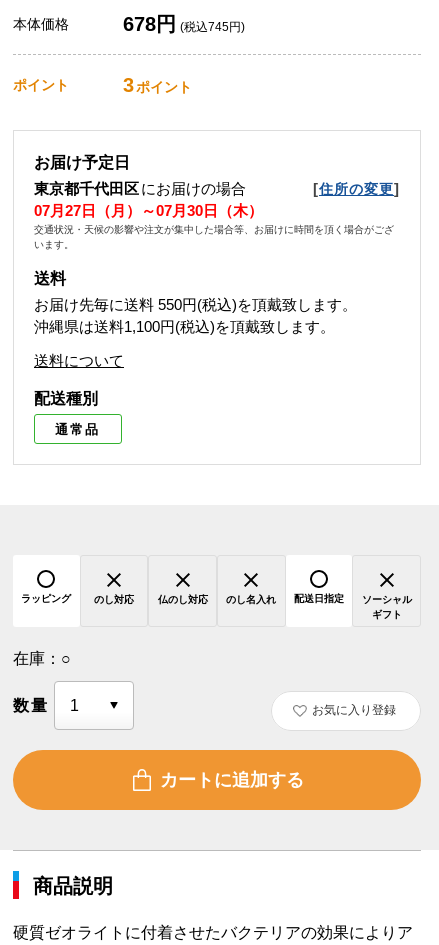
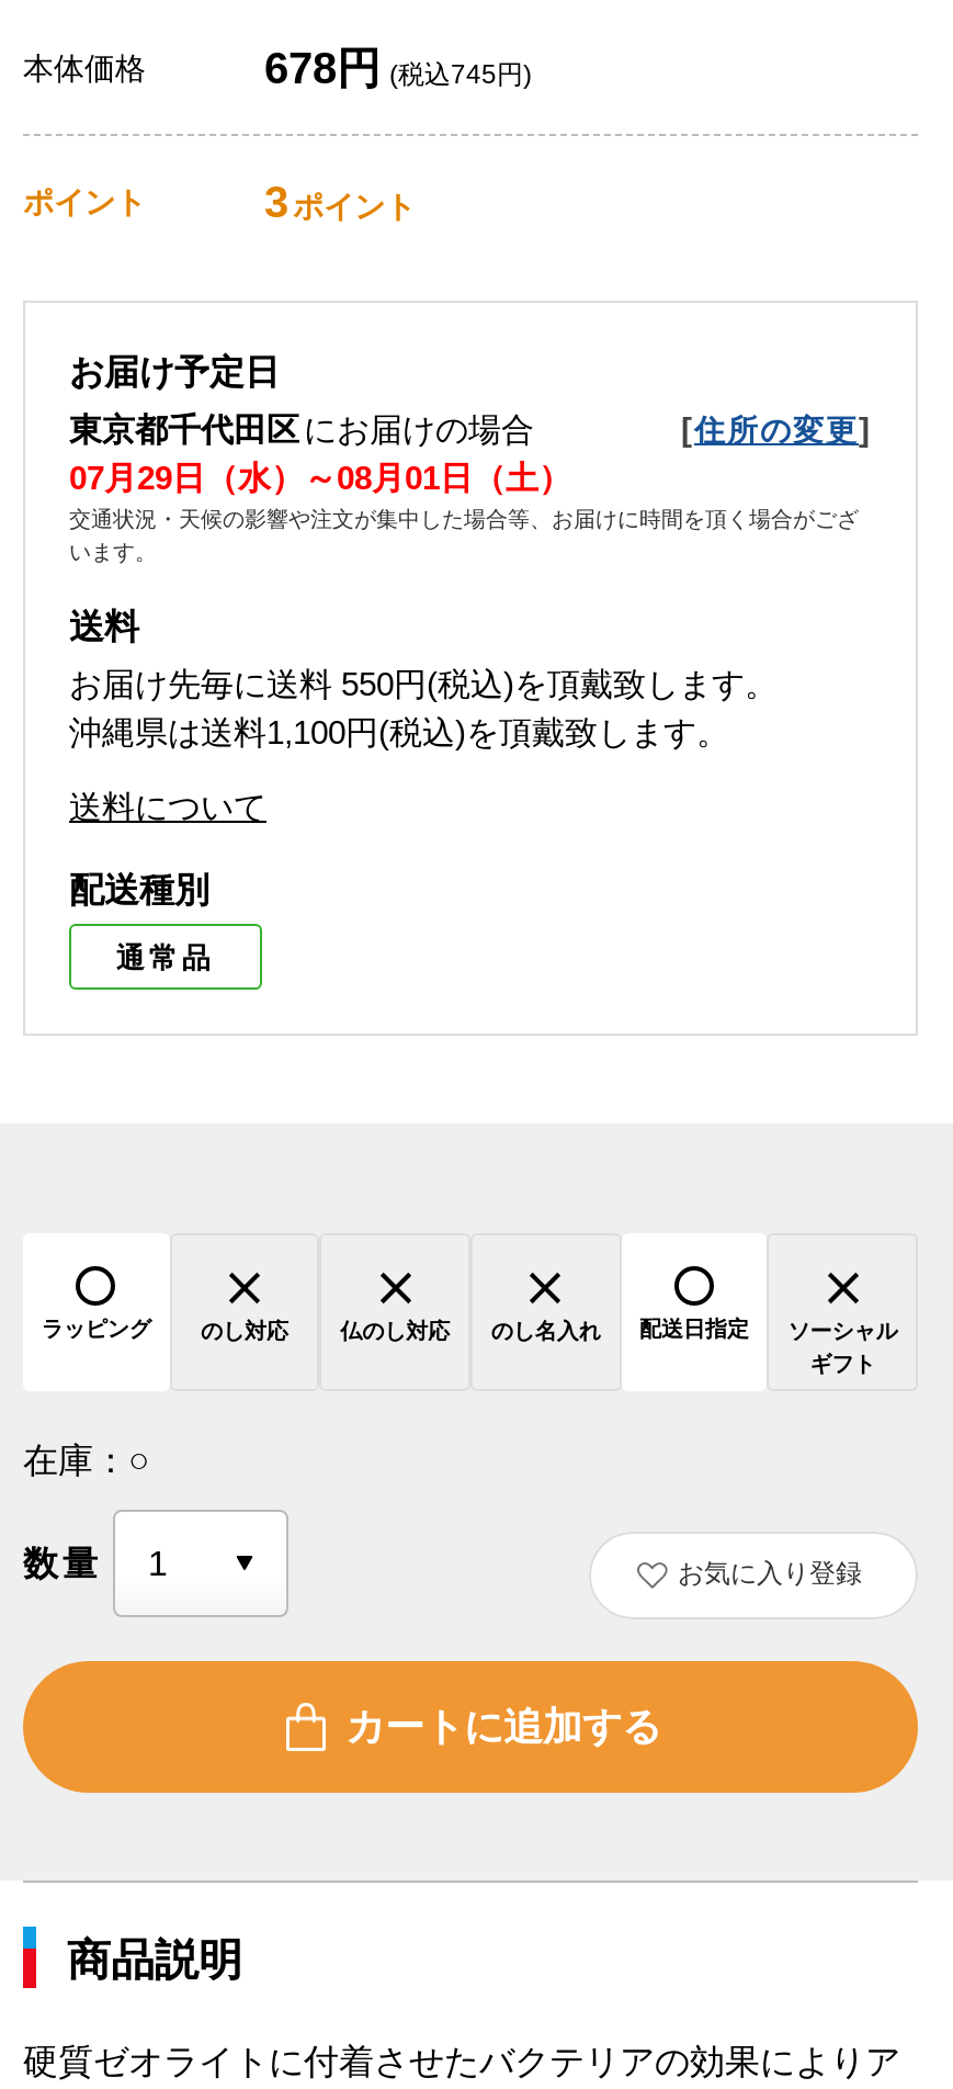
- 07月27日（月）～07月30日（木）
+ 07月29日（水）～08月01日（土）
